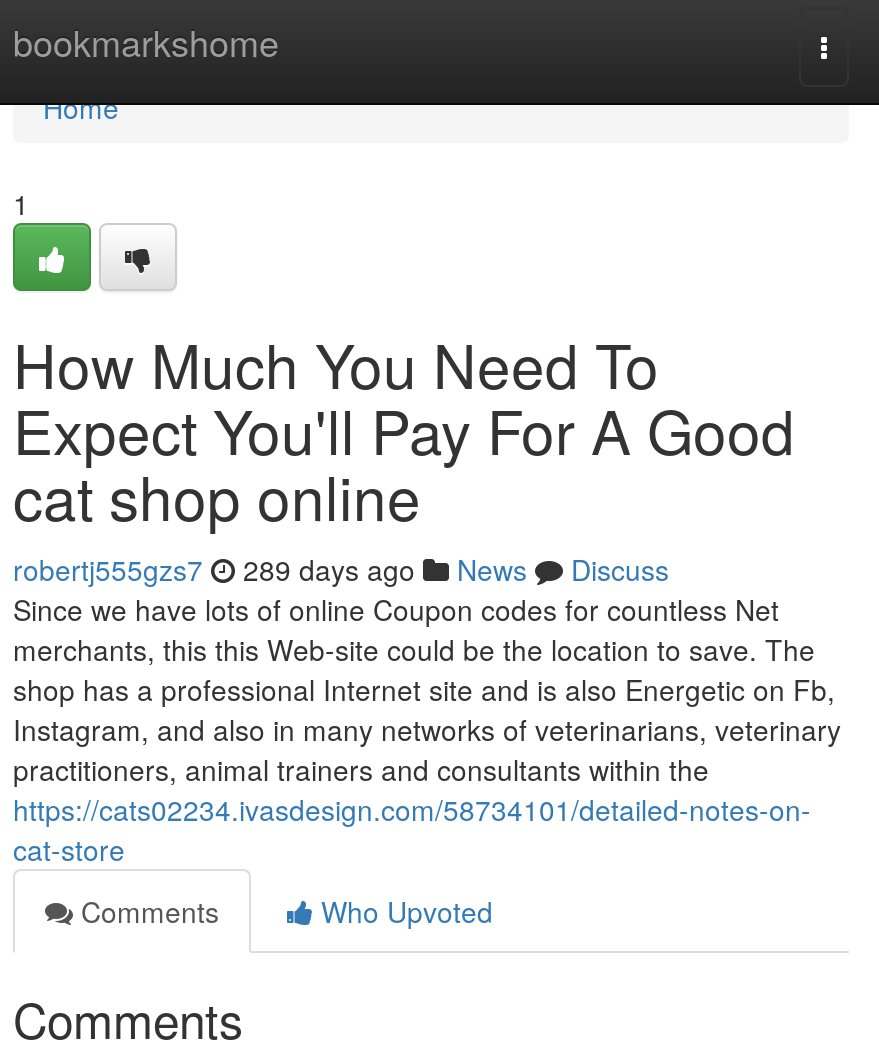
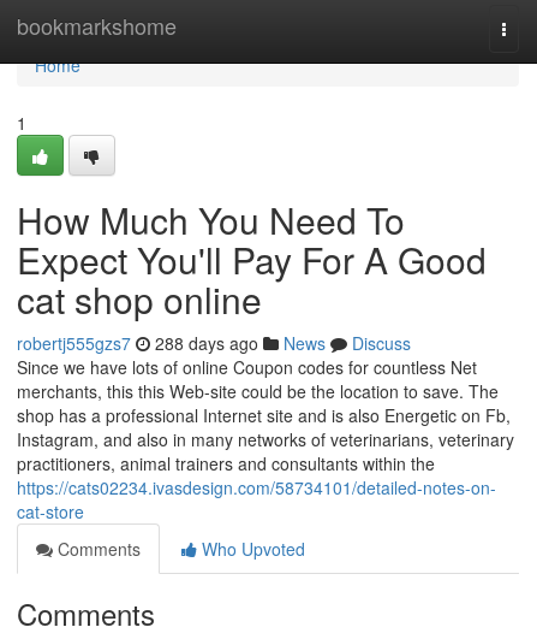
- robertj555gzs7 289 days ago News Discuss
+ robertj555gzs7 288 days ago News Discuss
